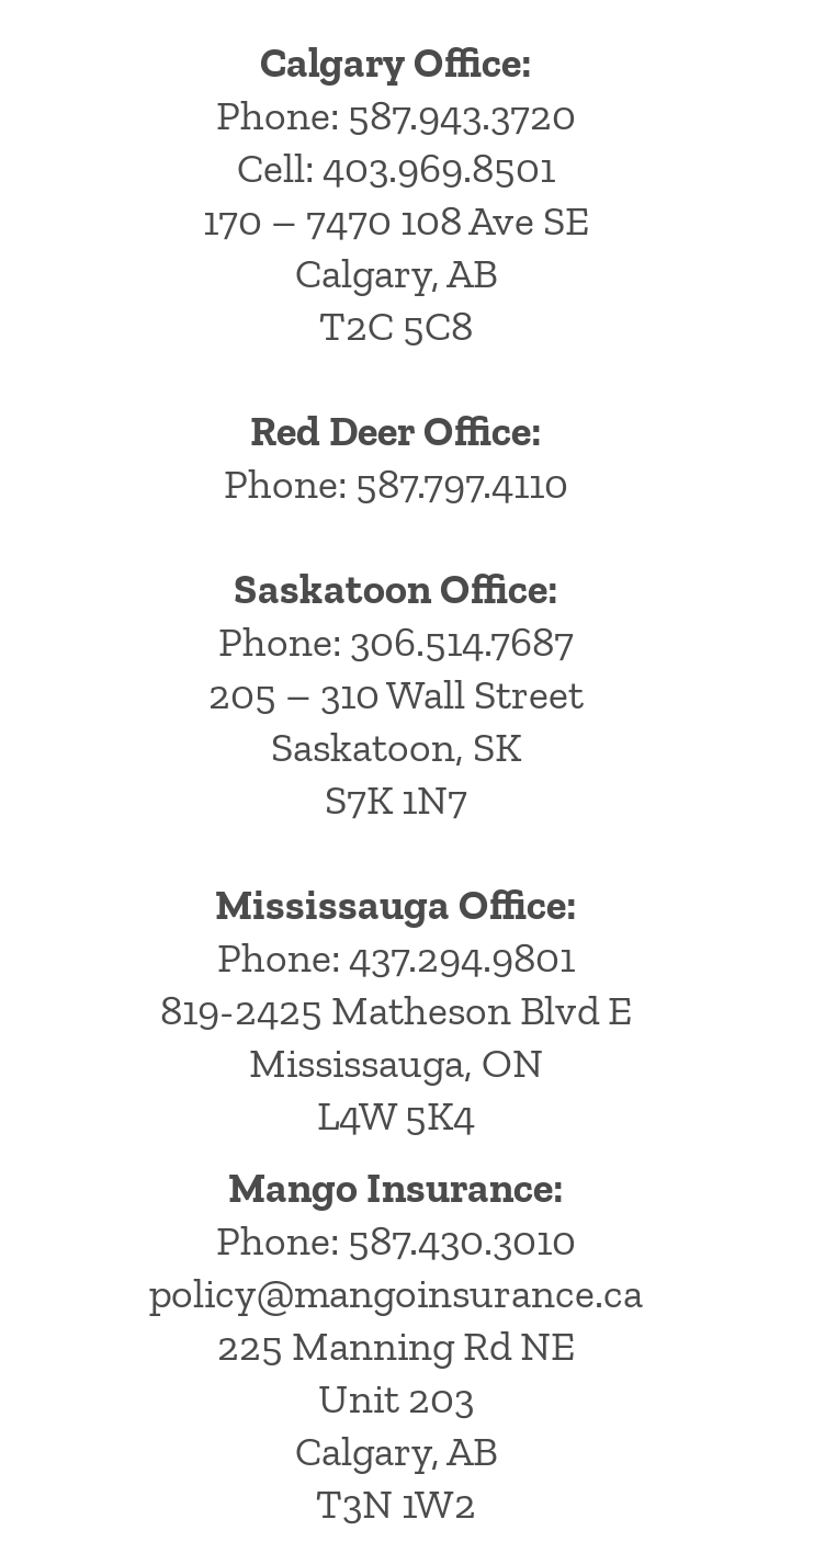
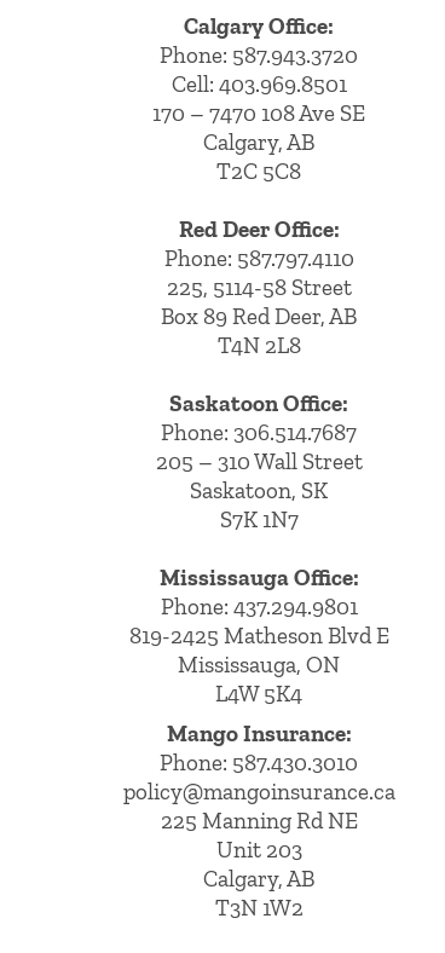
+ 225, 5114-58 Street
+ Box 89 Red Deer, AB
+ T4N 2L8
